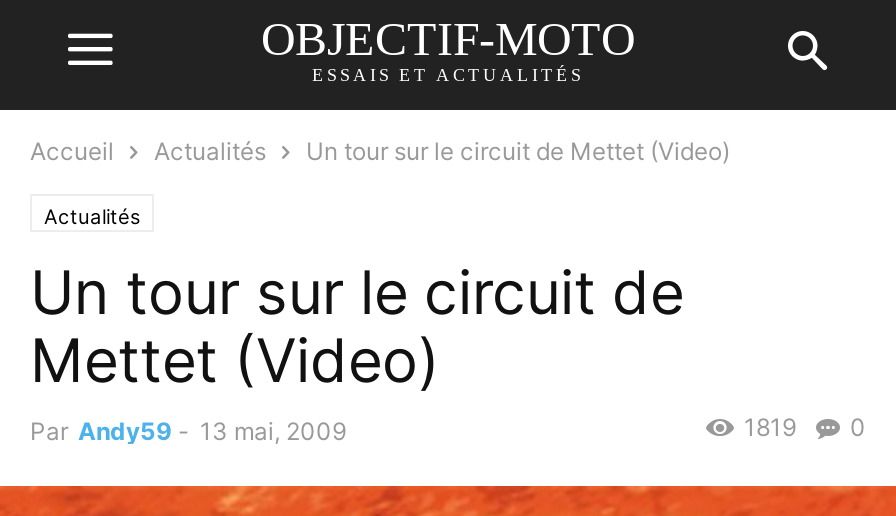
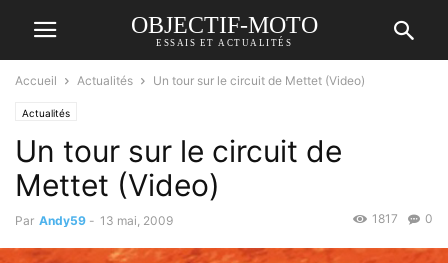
- 1819 0
+ 1817 0
